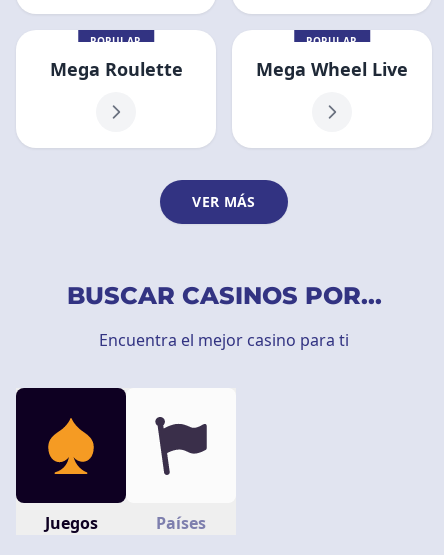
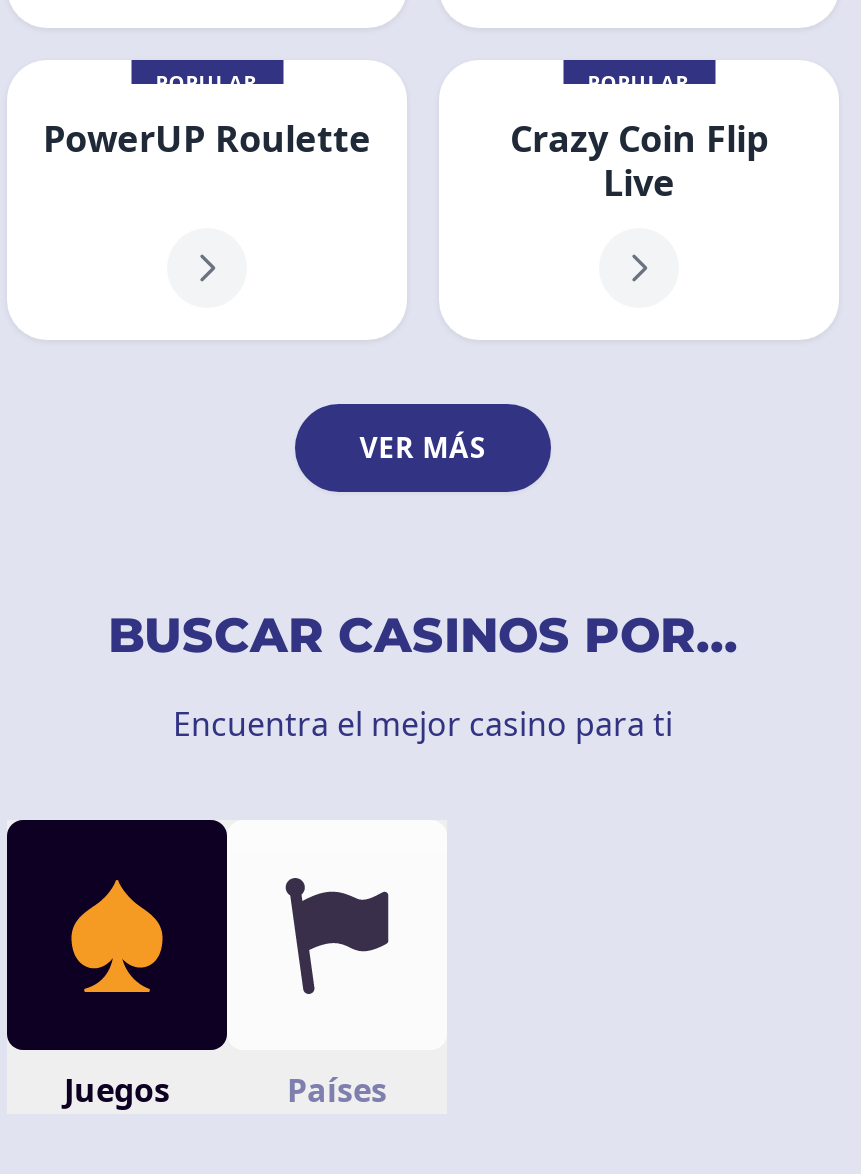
- Mega Roulette
+ PowerUP Roulette

- Mega Wheel Live
+ Crazy Coin Flip
+ Live
